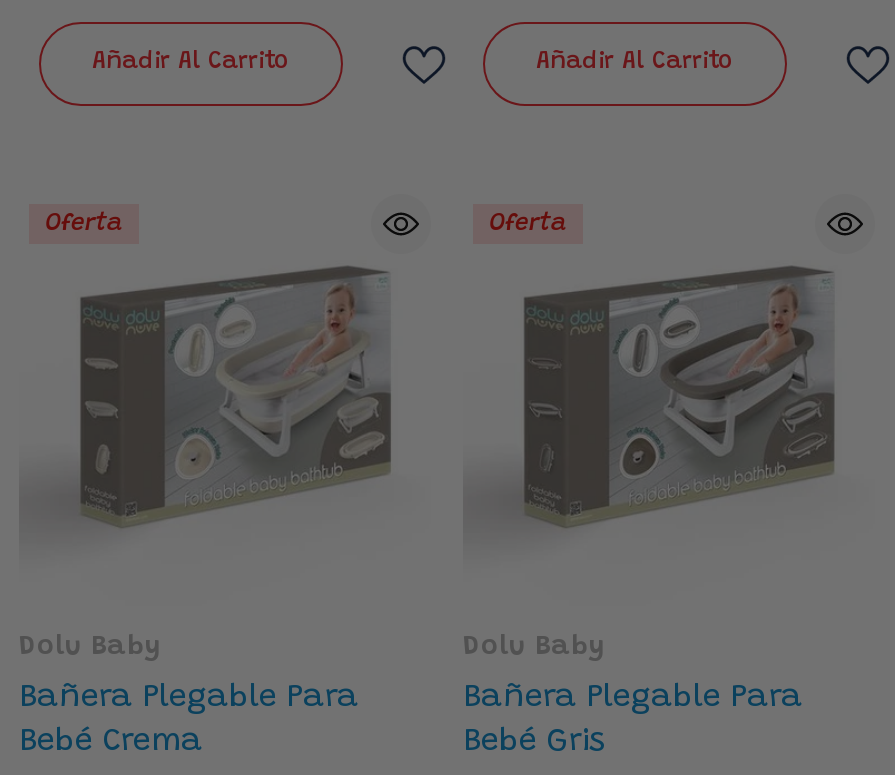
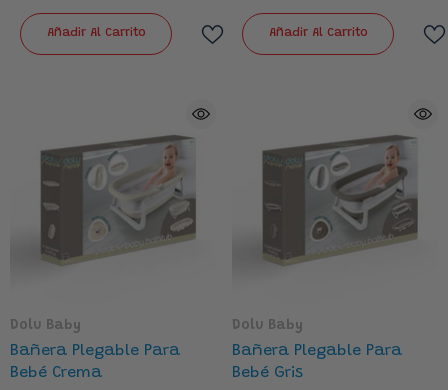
- Oferta

- Oferta
